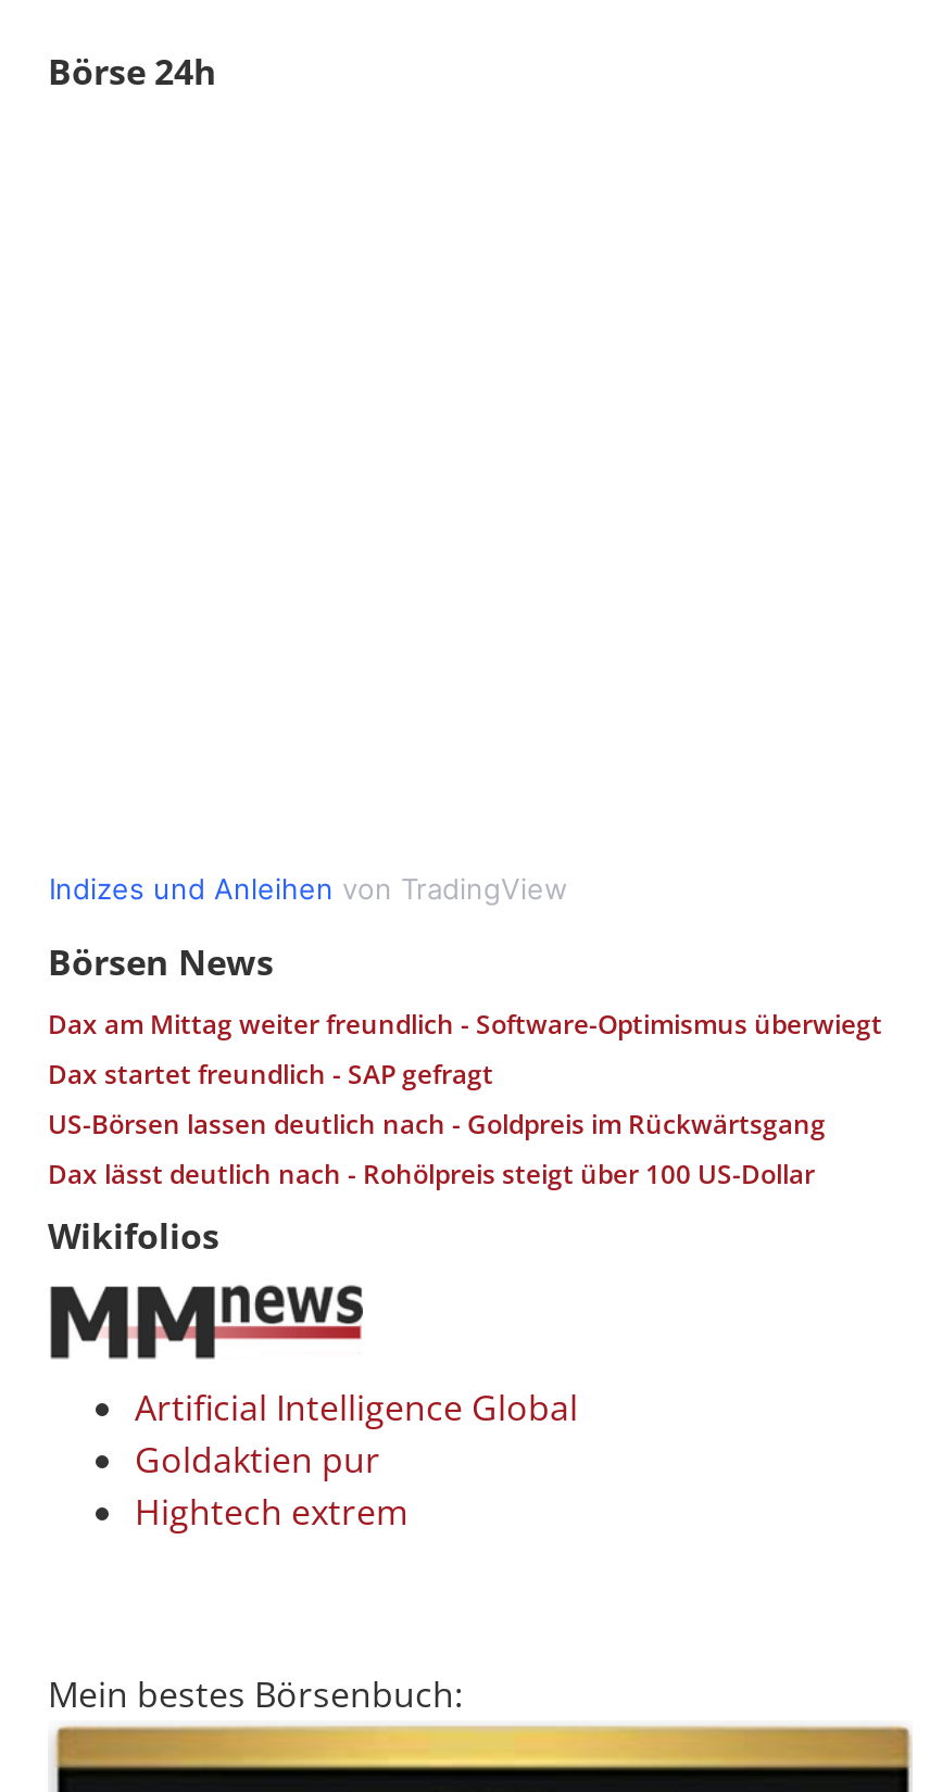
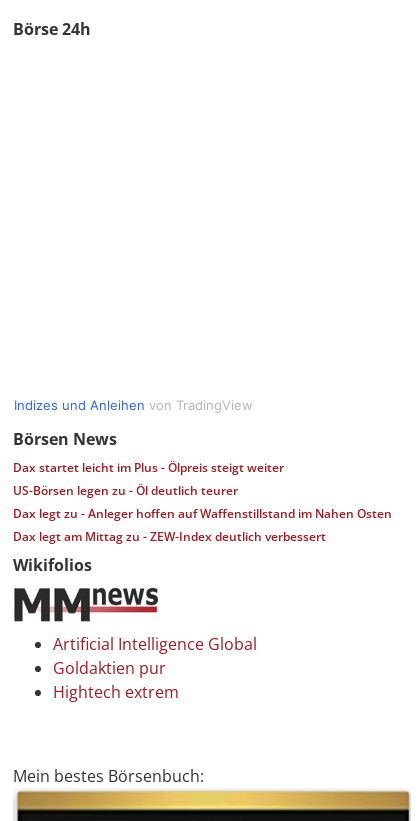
- Dax am Mittag weiter freundlich - Software-Optimismus überwiegt
- Dax startet freundlich - SAP gefragt
- US-Börsen lassen deutlich nach - Goldpreis im Rückwärtsgang
- Dax lässt deutlich nach - Rohölpreis steigt über 100 US-Dollar
+ Dax startet leicht im Plus - Ölpreis steigt weiter
+ US-Börsen legen zu - Öl deutlich teurer
+ Dax legt zu - Anleger hoffen auf Waffenstillstand im Nahen Osten
+ Dax legt am Mittag zu - ZEW-Index deutlich verbessert
